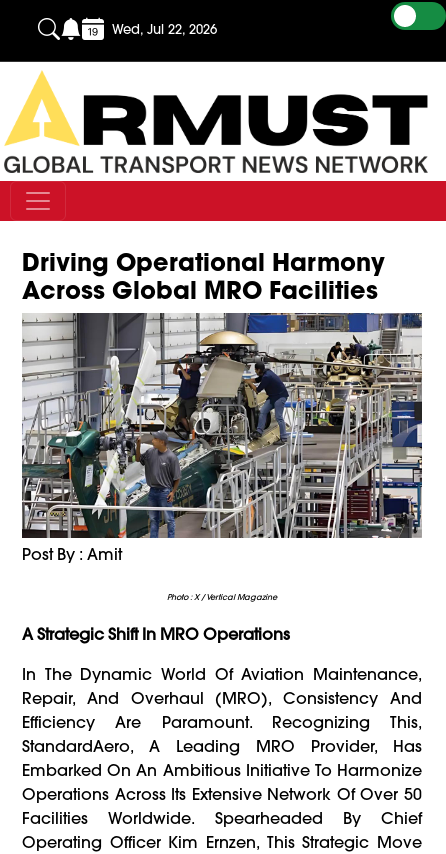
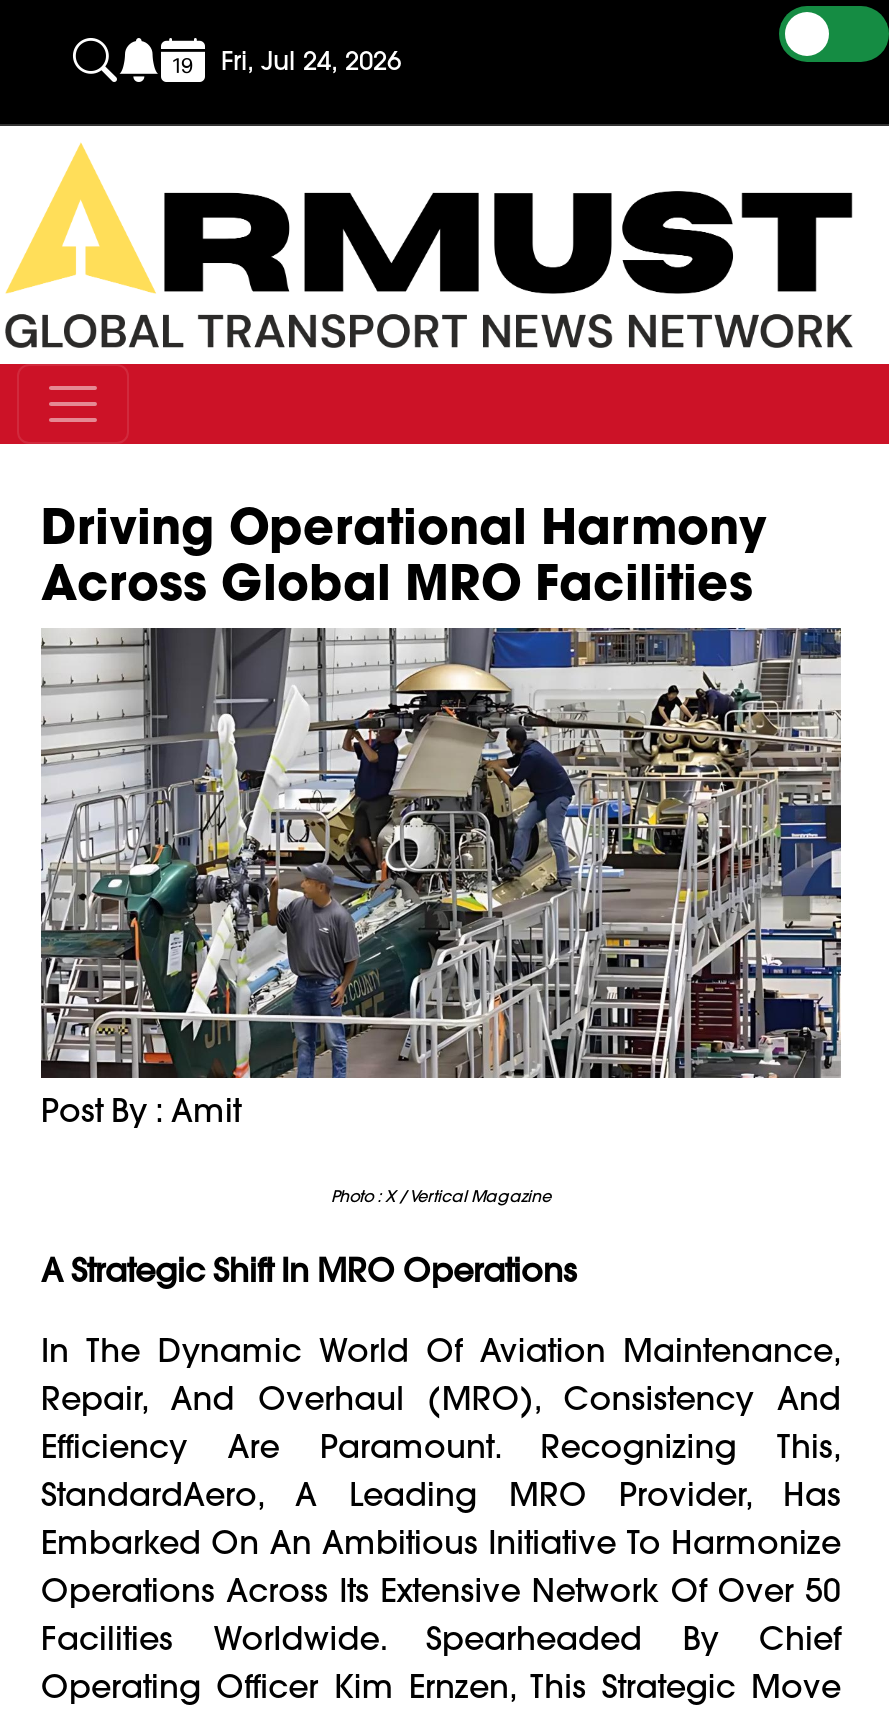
- Wed, Jul 22, 2026
+ Fri, Jul 24, 2026
